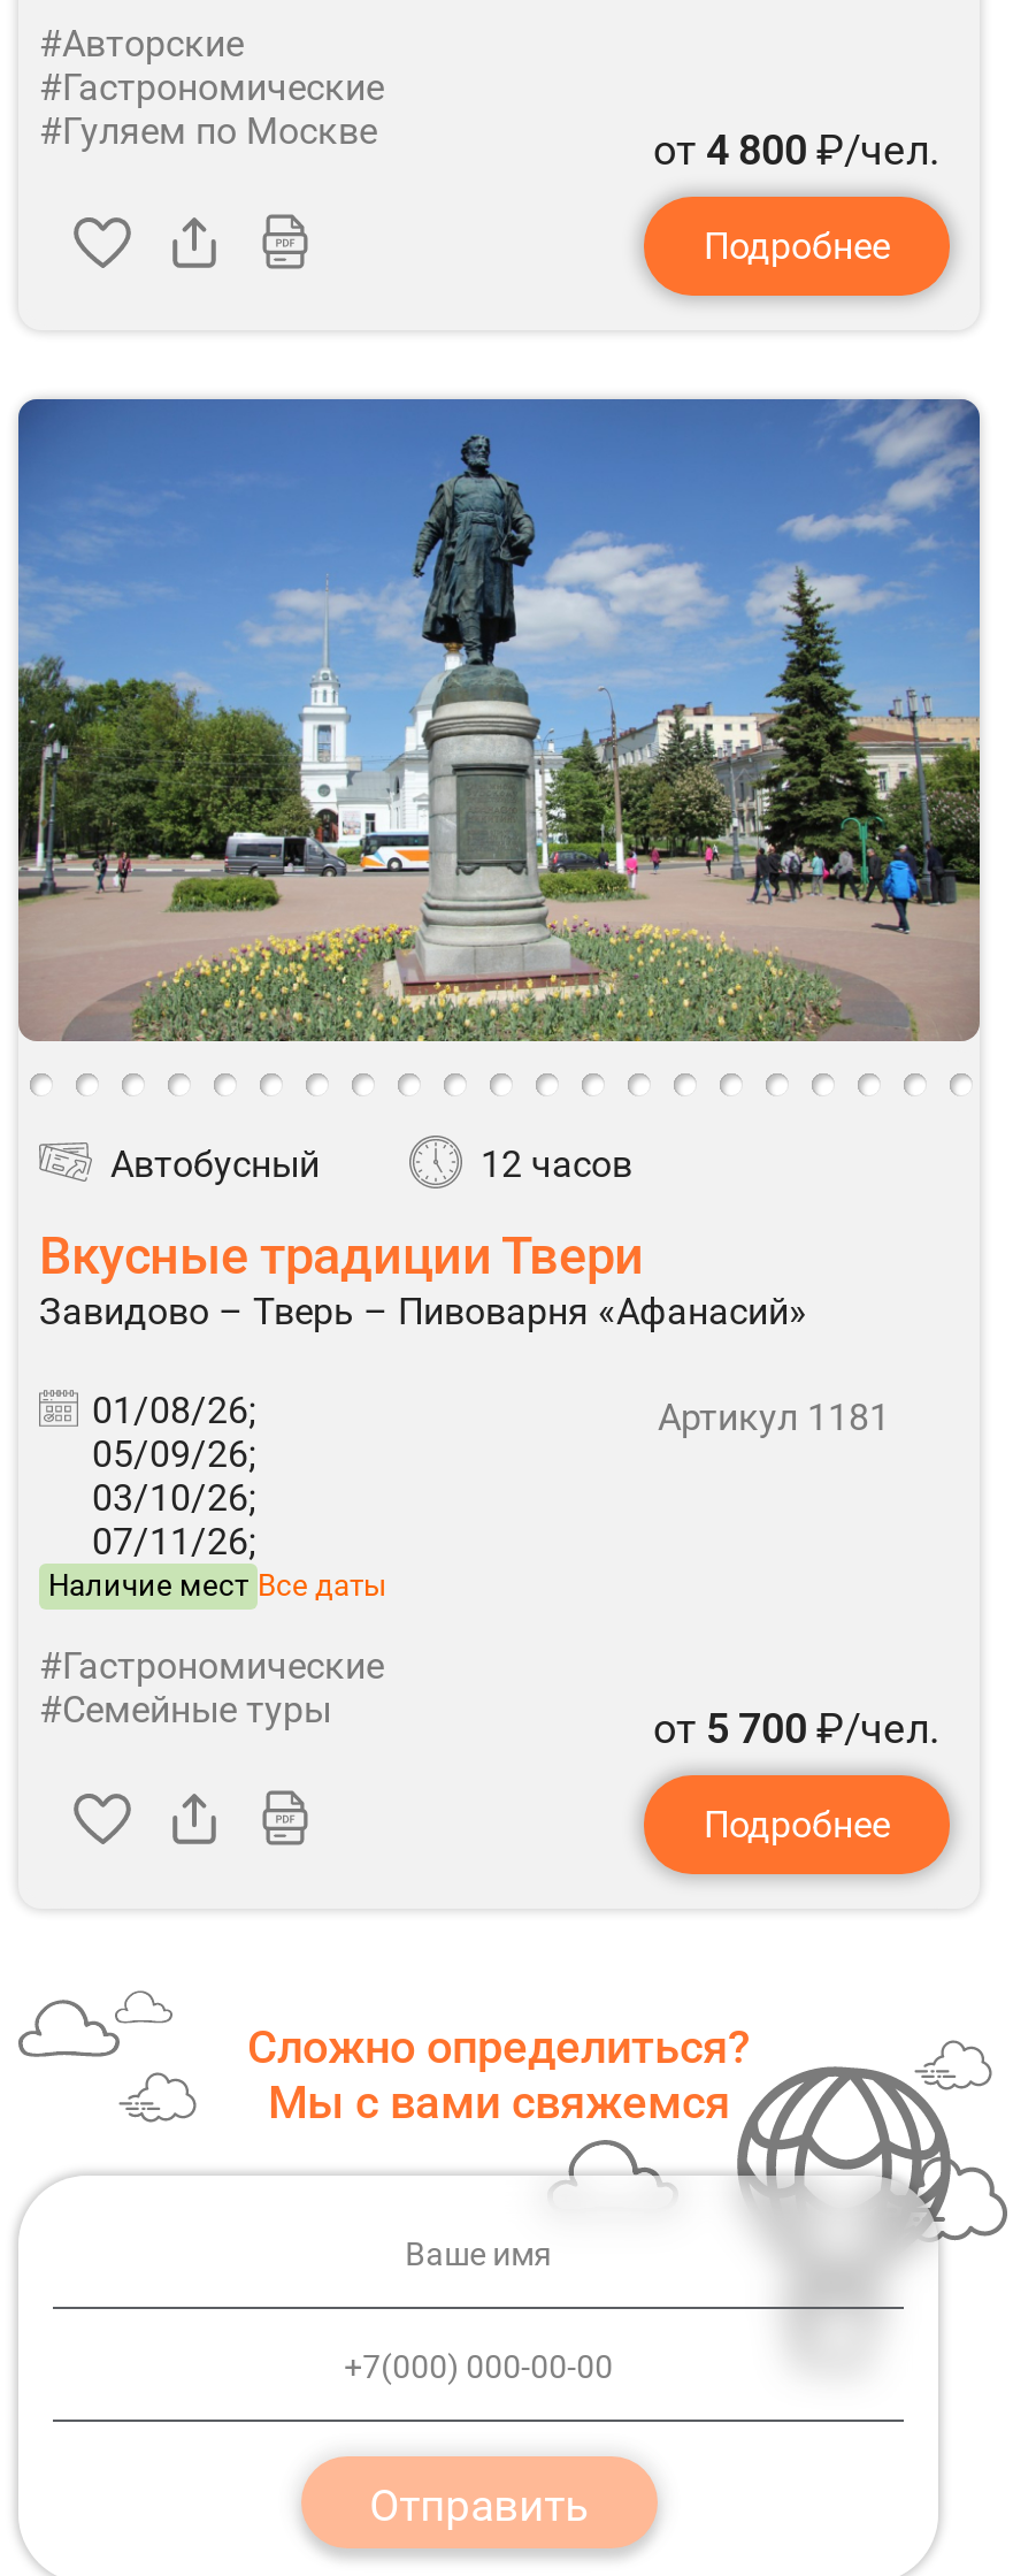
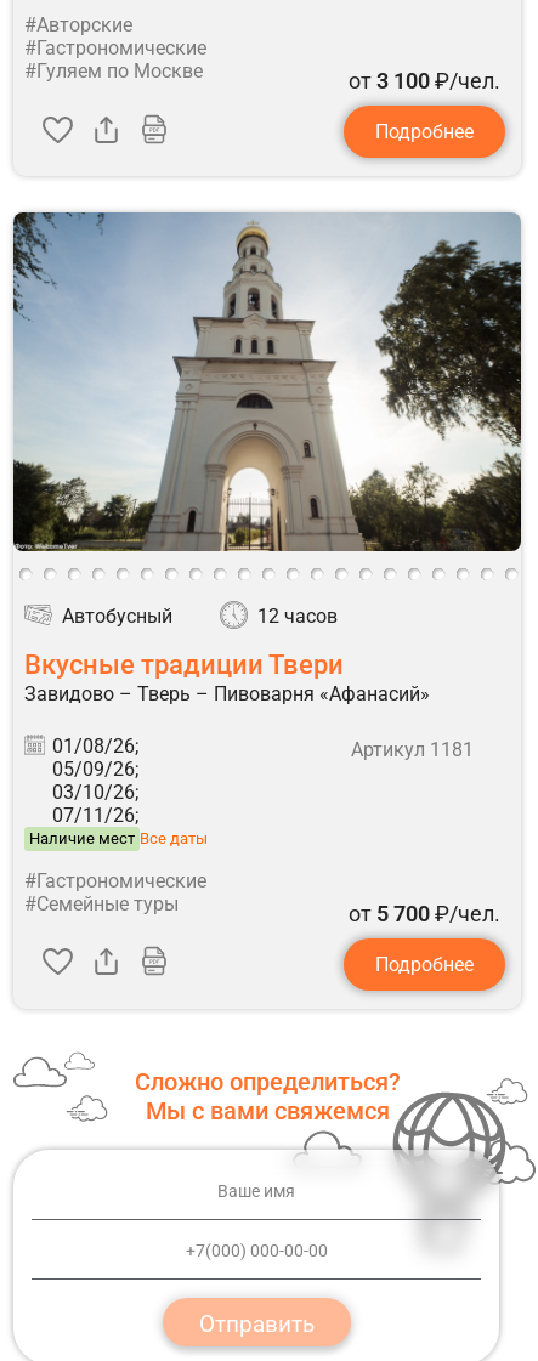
- от 4 800 ₽/чел.
+ от 3 100 ₽/чел.

- [image]
+ [image]
